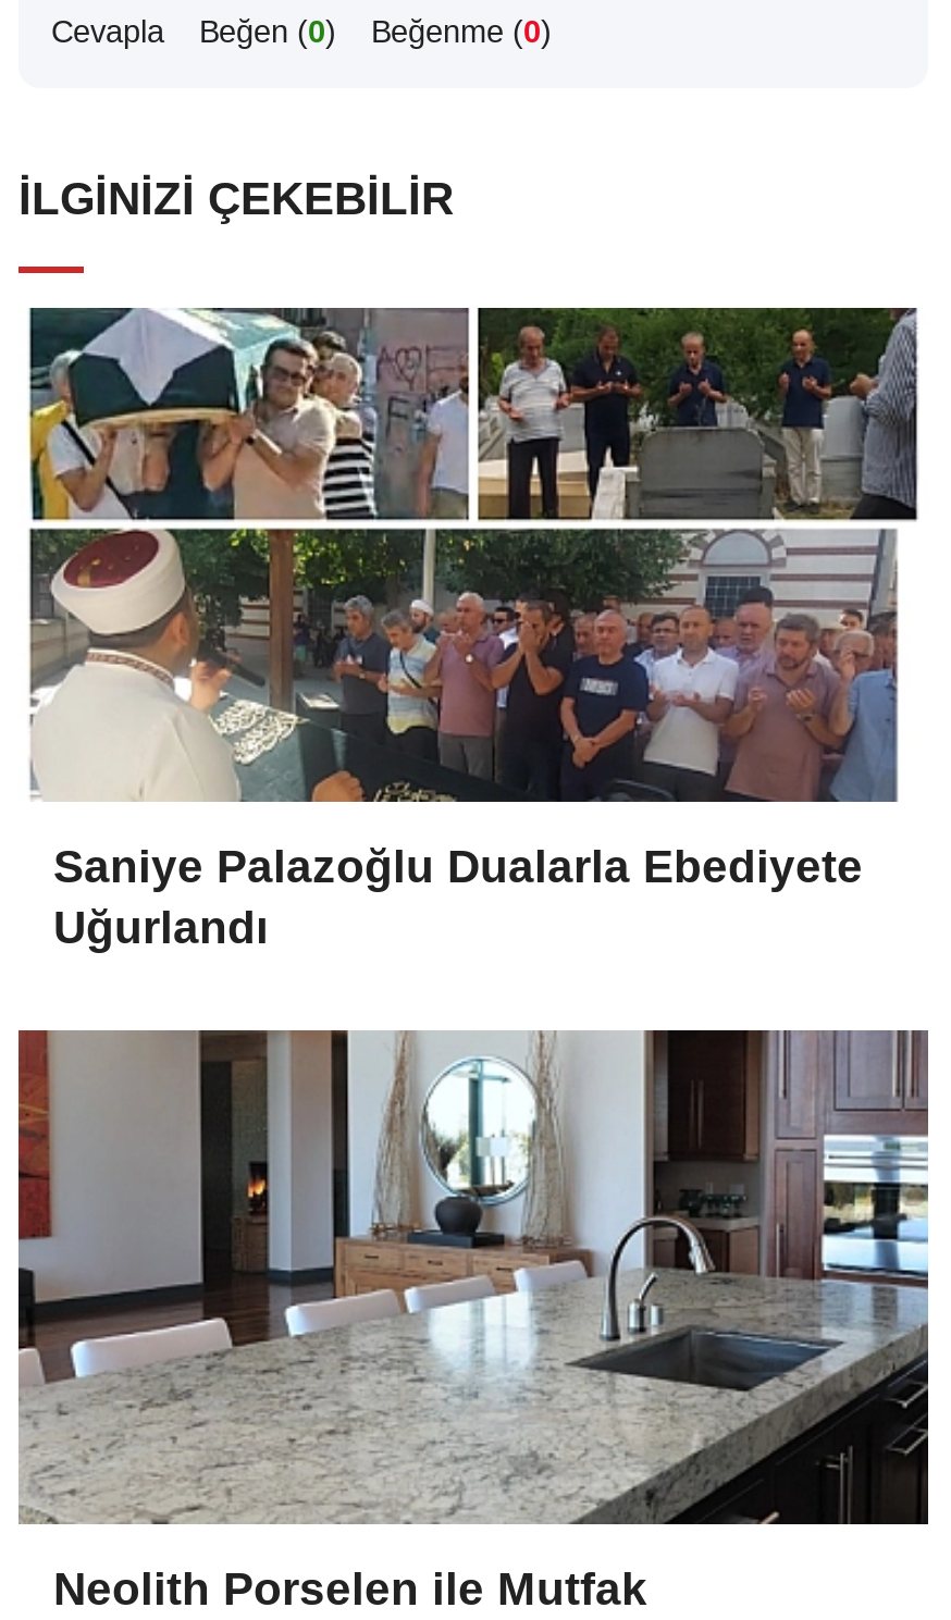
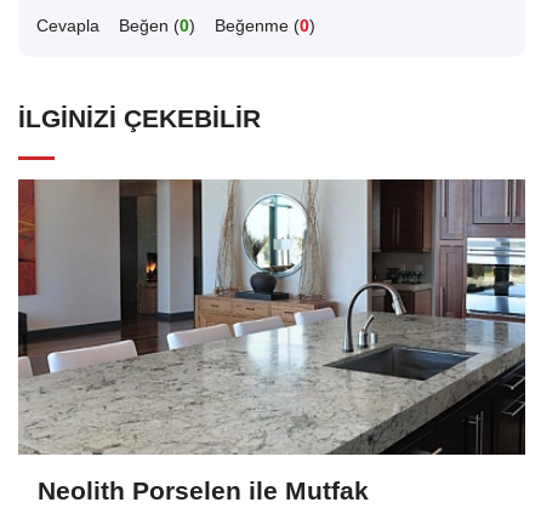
- [image]
- Saniye Palazoğlu Dualarla Ebediyete
- Uğurlandı
